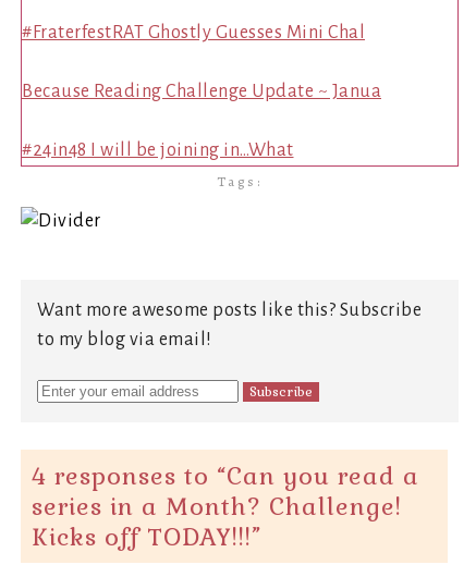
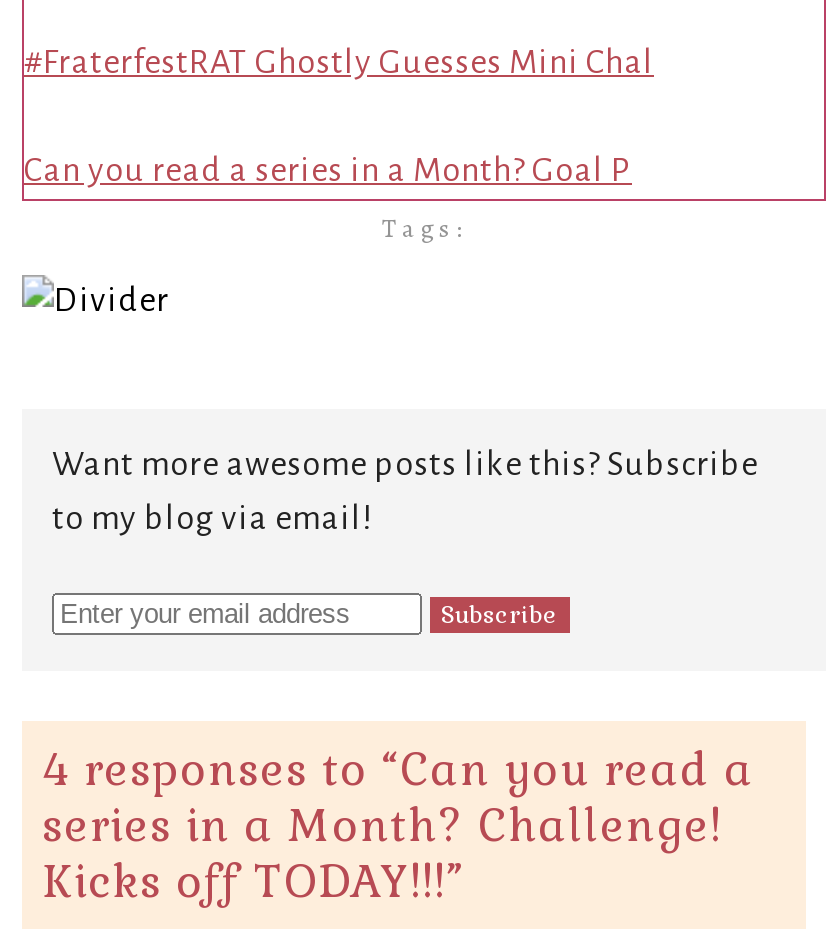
- Because Reading Challenge Update ~ Janua
- #24in48 I will be joining in…What
+ Can you read a series in a Month? Goal P
